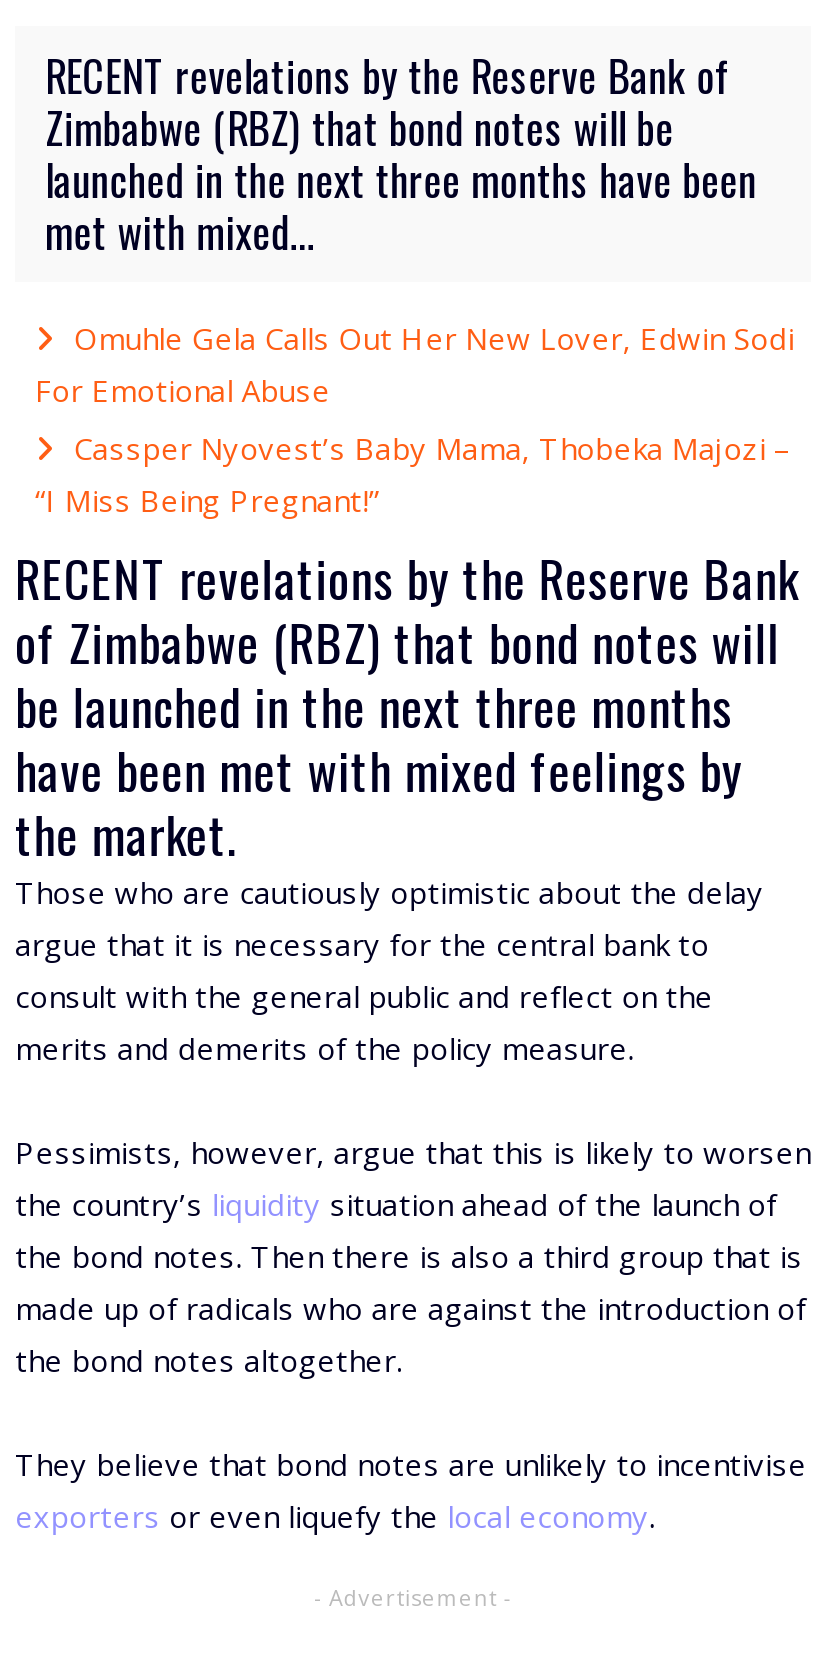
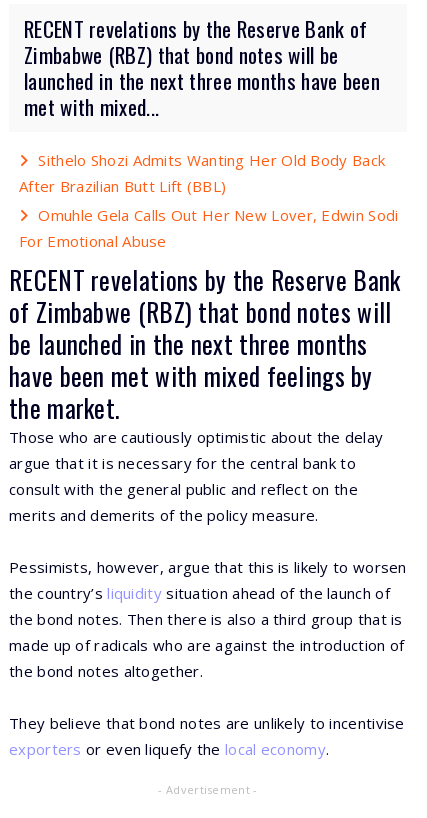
+ Sithelo Shozi Admits Wanting Her Old Body Back
+ After Brazilian Butt Lift (BBL)

moved down: Omuhle Gela Calls Out Her New Lover, Edwin Sodi | For Emotional Abuse

- Cassper Nyovest’s Baby Mama, Thobeka Majozi –
- “I Miss Being Pregnant!”
